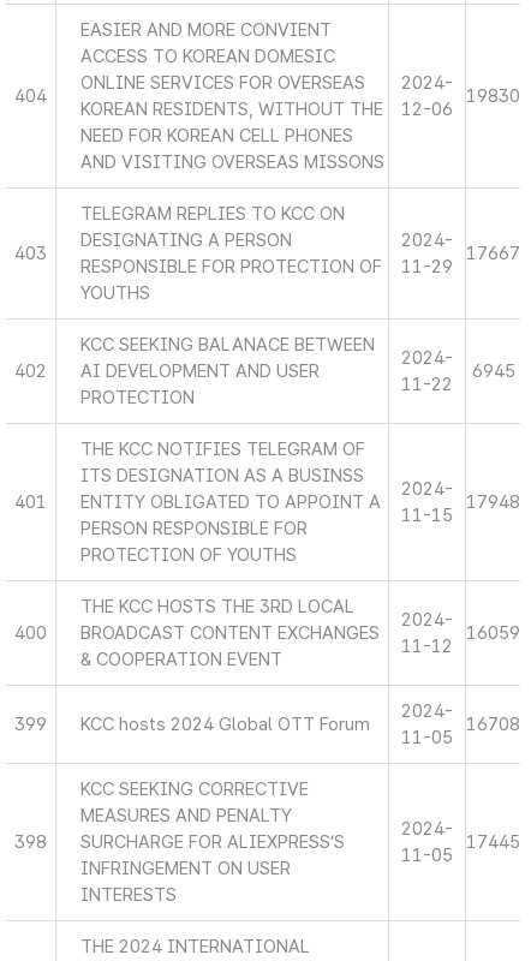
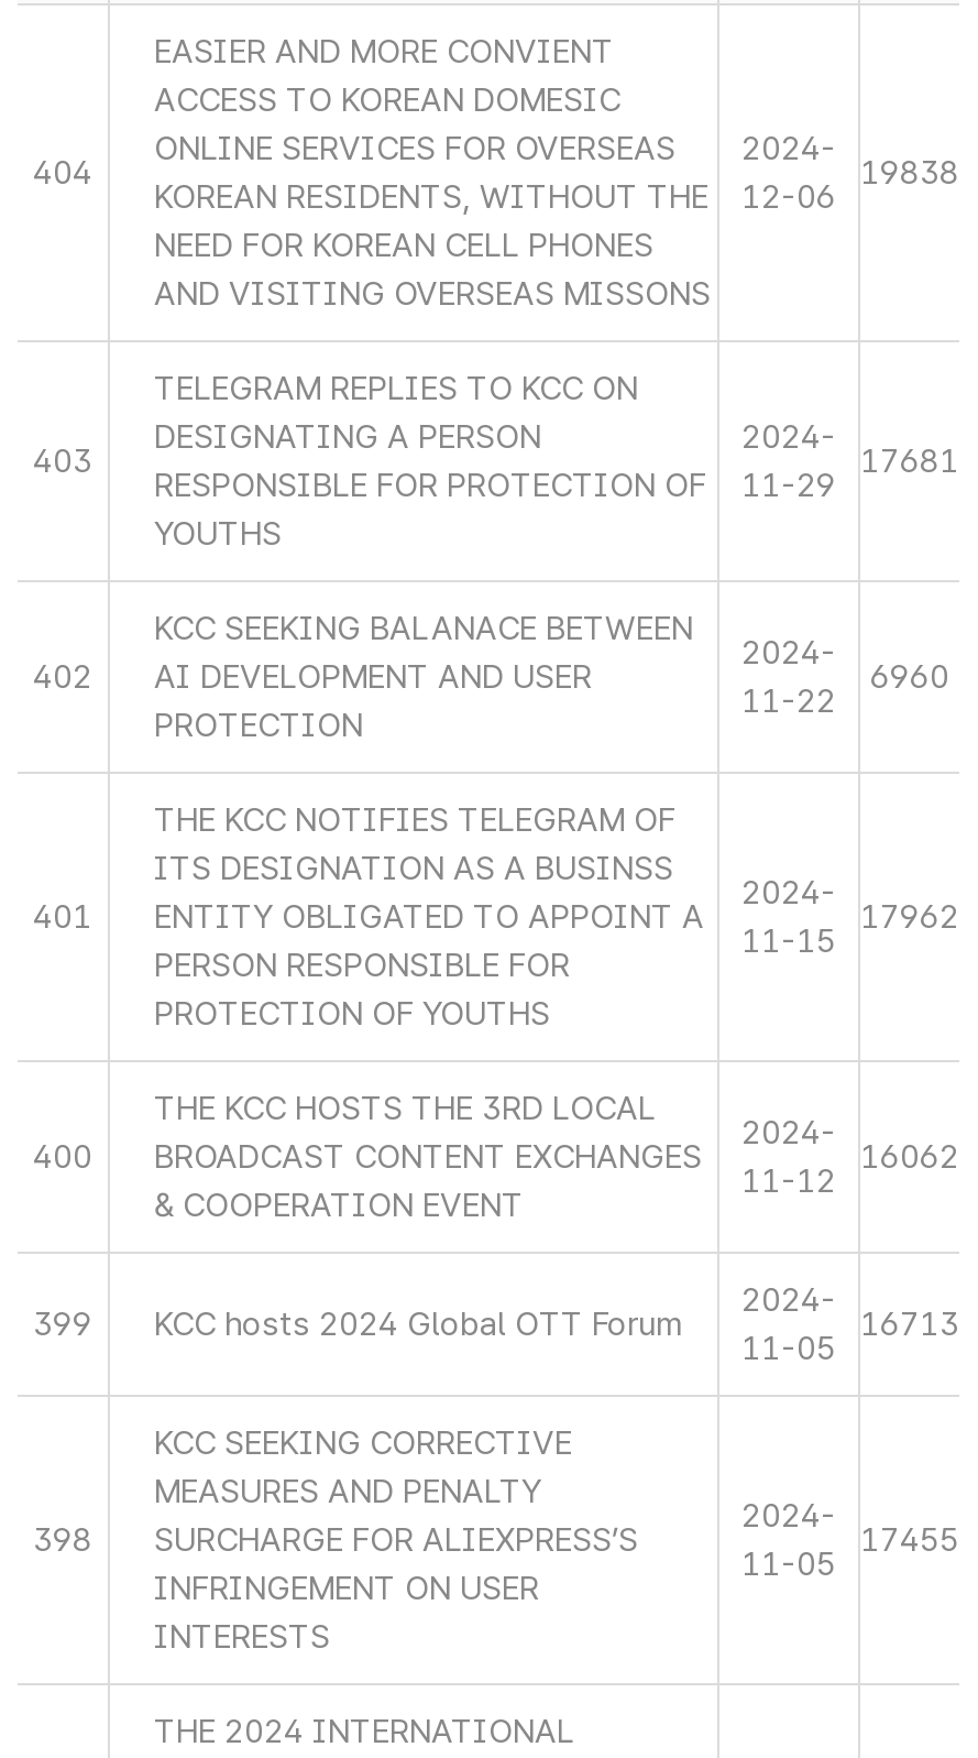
- 19830
+ 19838

- 17667
+ 17681

- 6945
+ 6960

- 17948
+ 17962

- 16059
+ 16062

- 16708
+ 16713

- 17445
+ 17455
